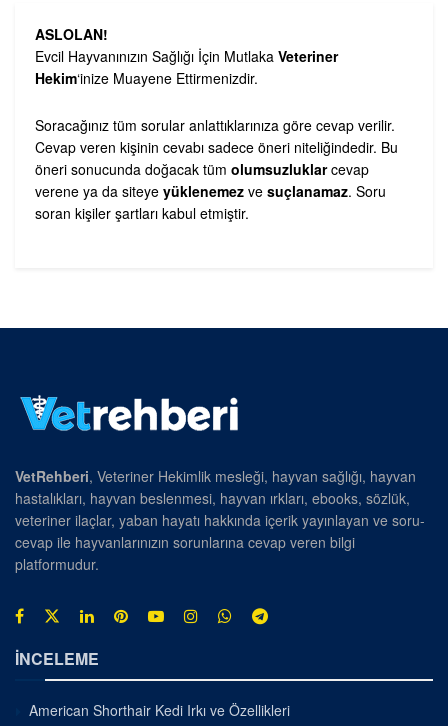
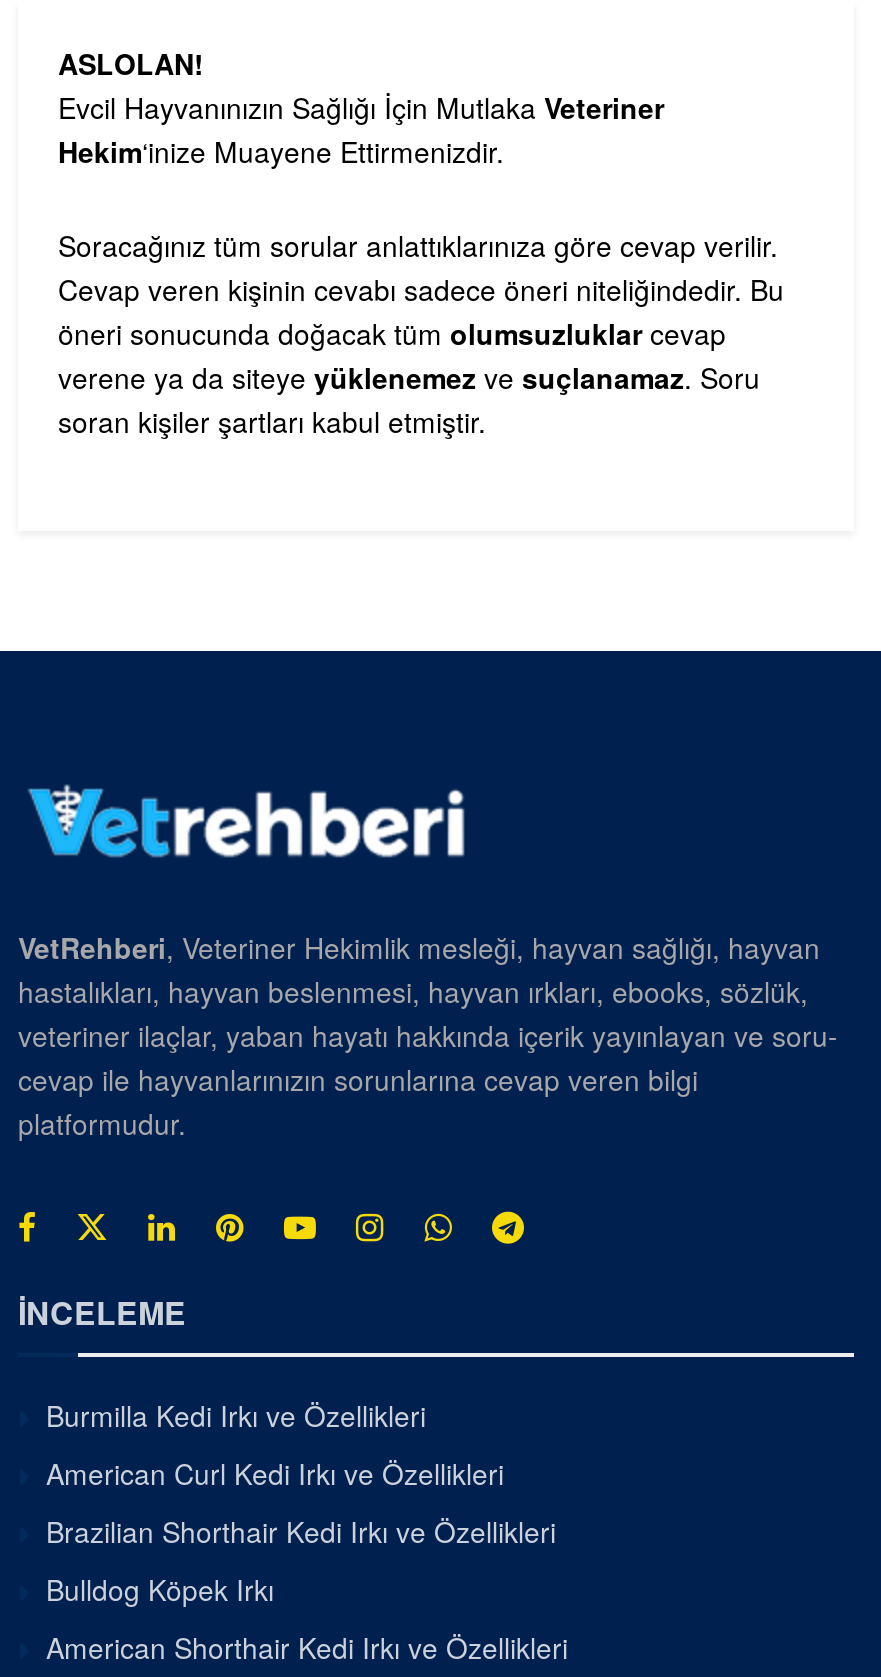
+ Burmilla Kedi Irkı ve Özellikleri
+ American Curl Kedi Irkı ve Özellikleri
+ Brazilian Shorthair Kedi Irkı ve Özellikleri
+ Bulldog Köpek Irkı
